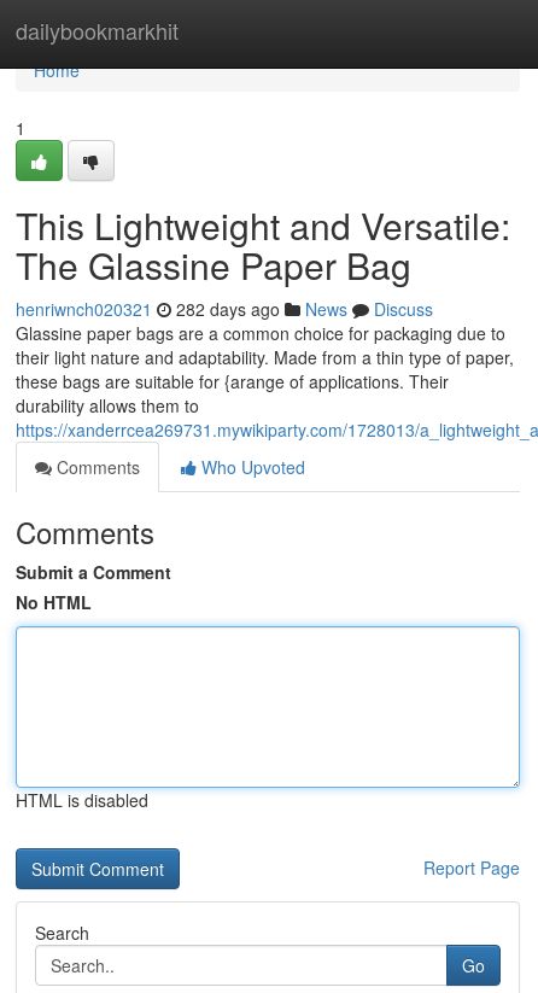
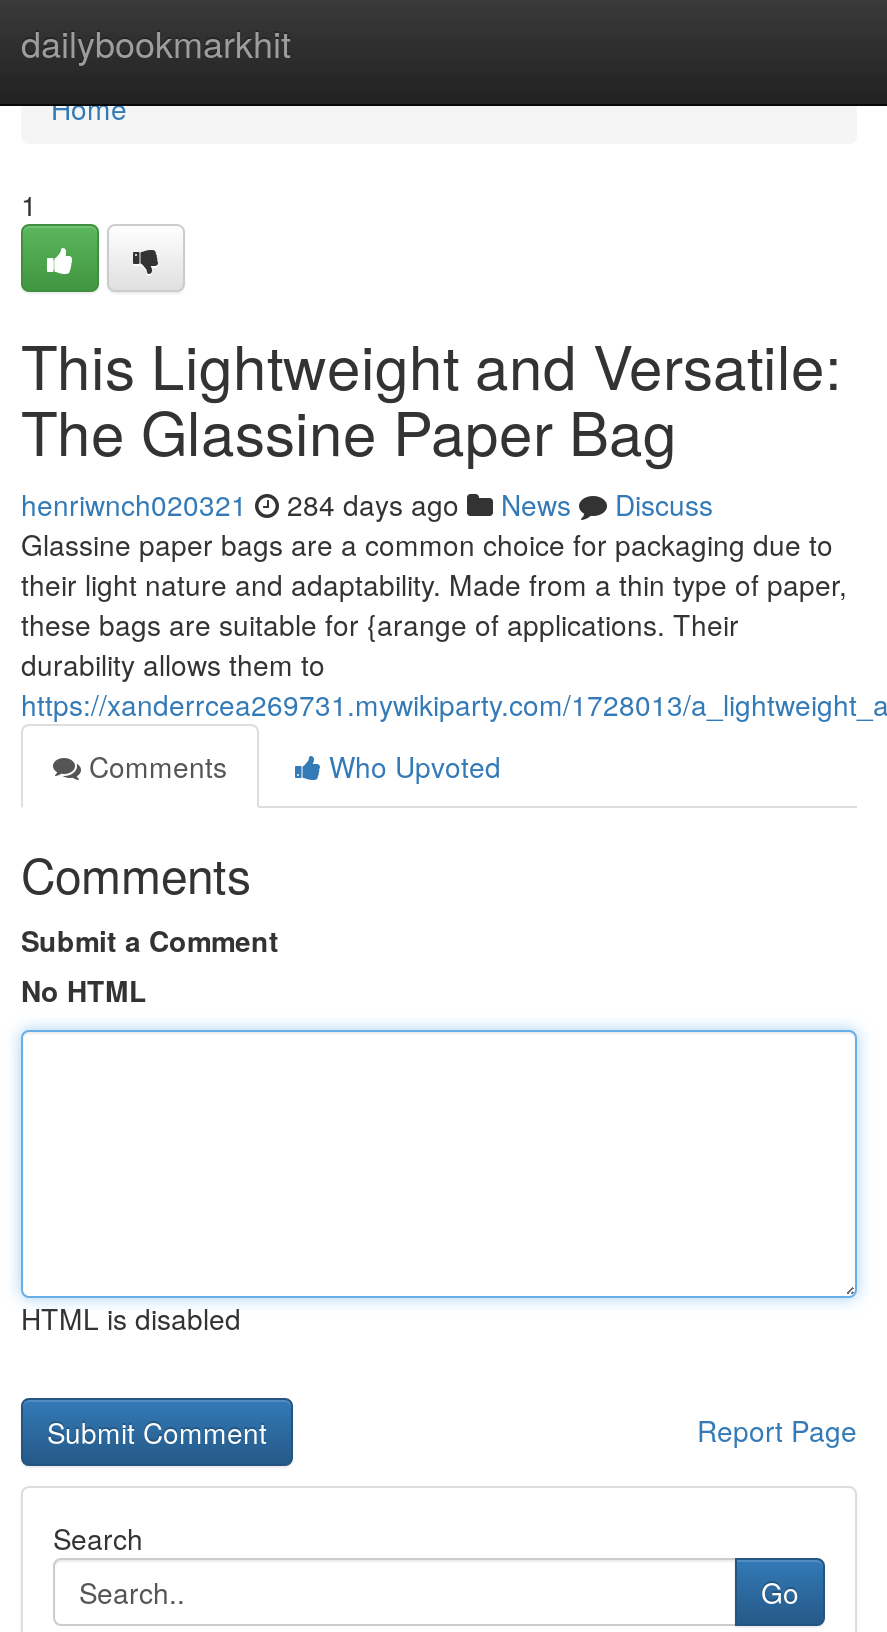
- henriwnch020321 282 days ago News Discuss
+ henriwnch020321 284 days ago News Discuss
